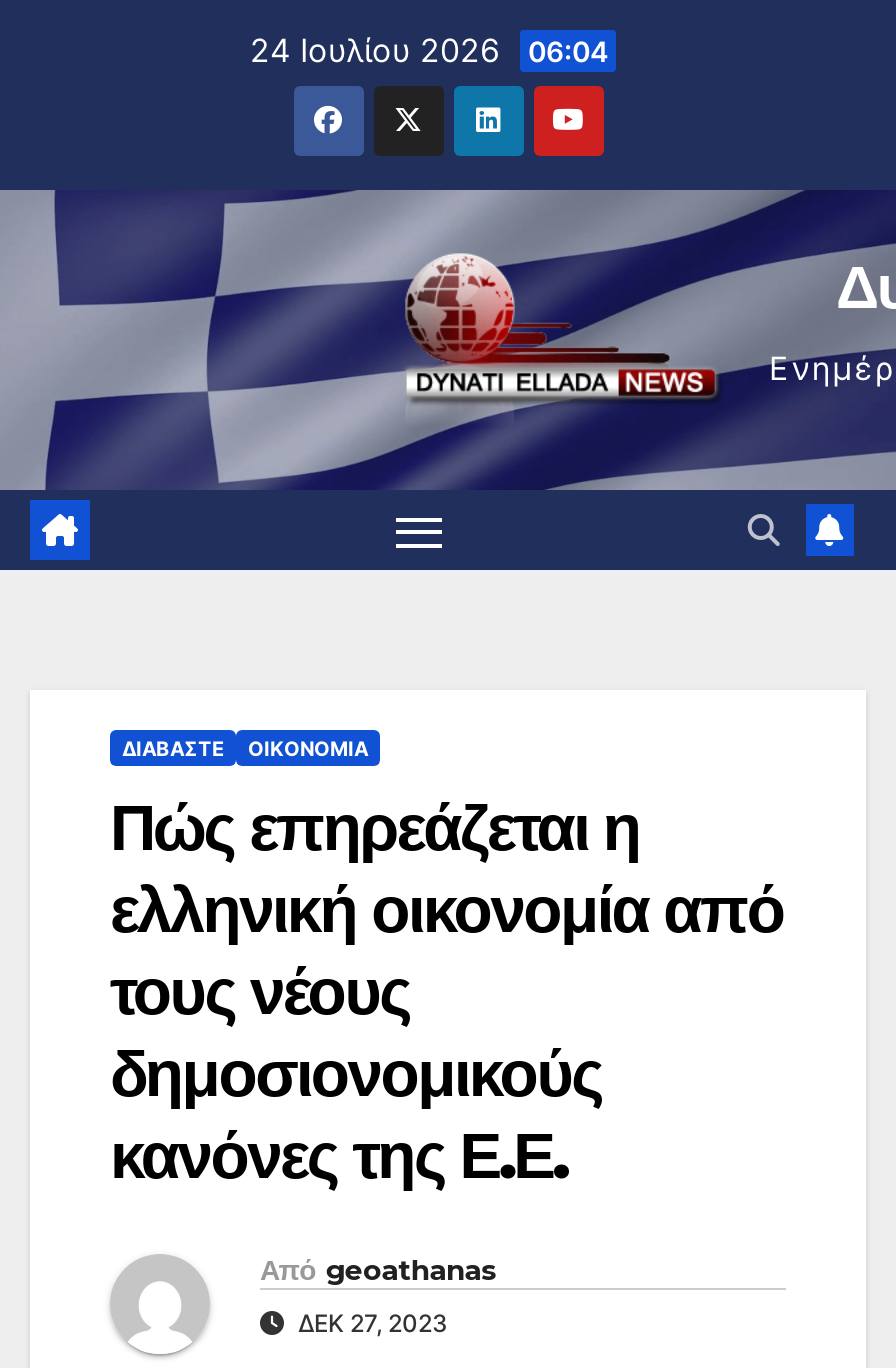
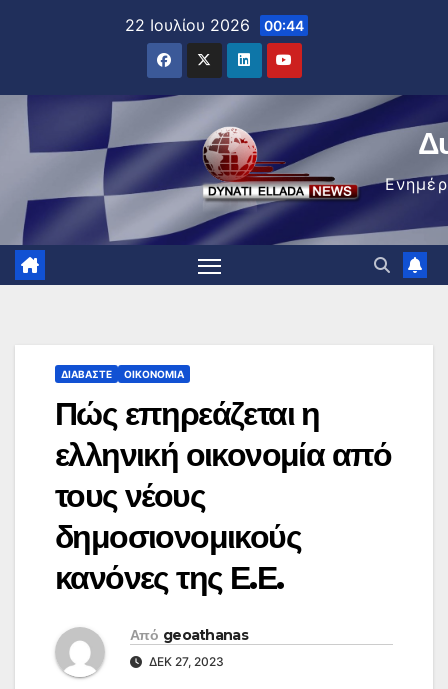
- 24 Ιουλίου 2026 06:04
+ 22 Ιουλίου 2026 00:44
